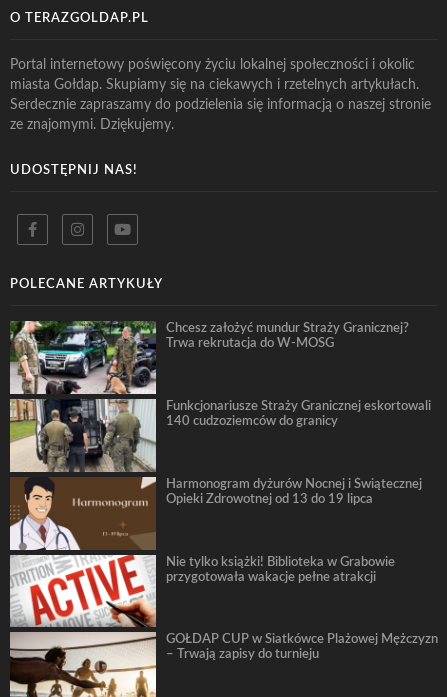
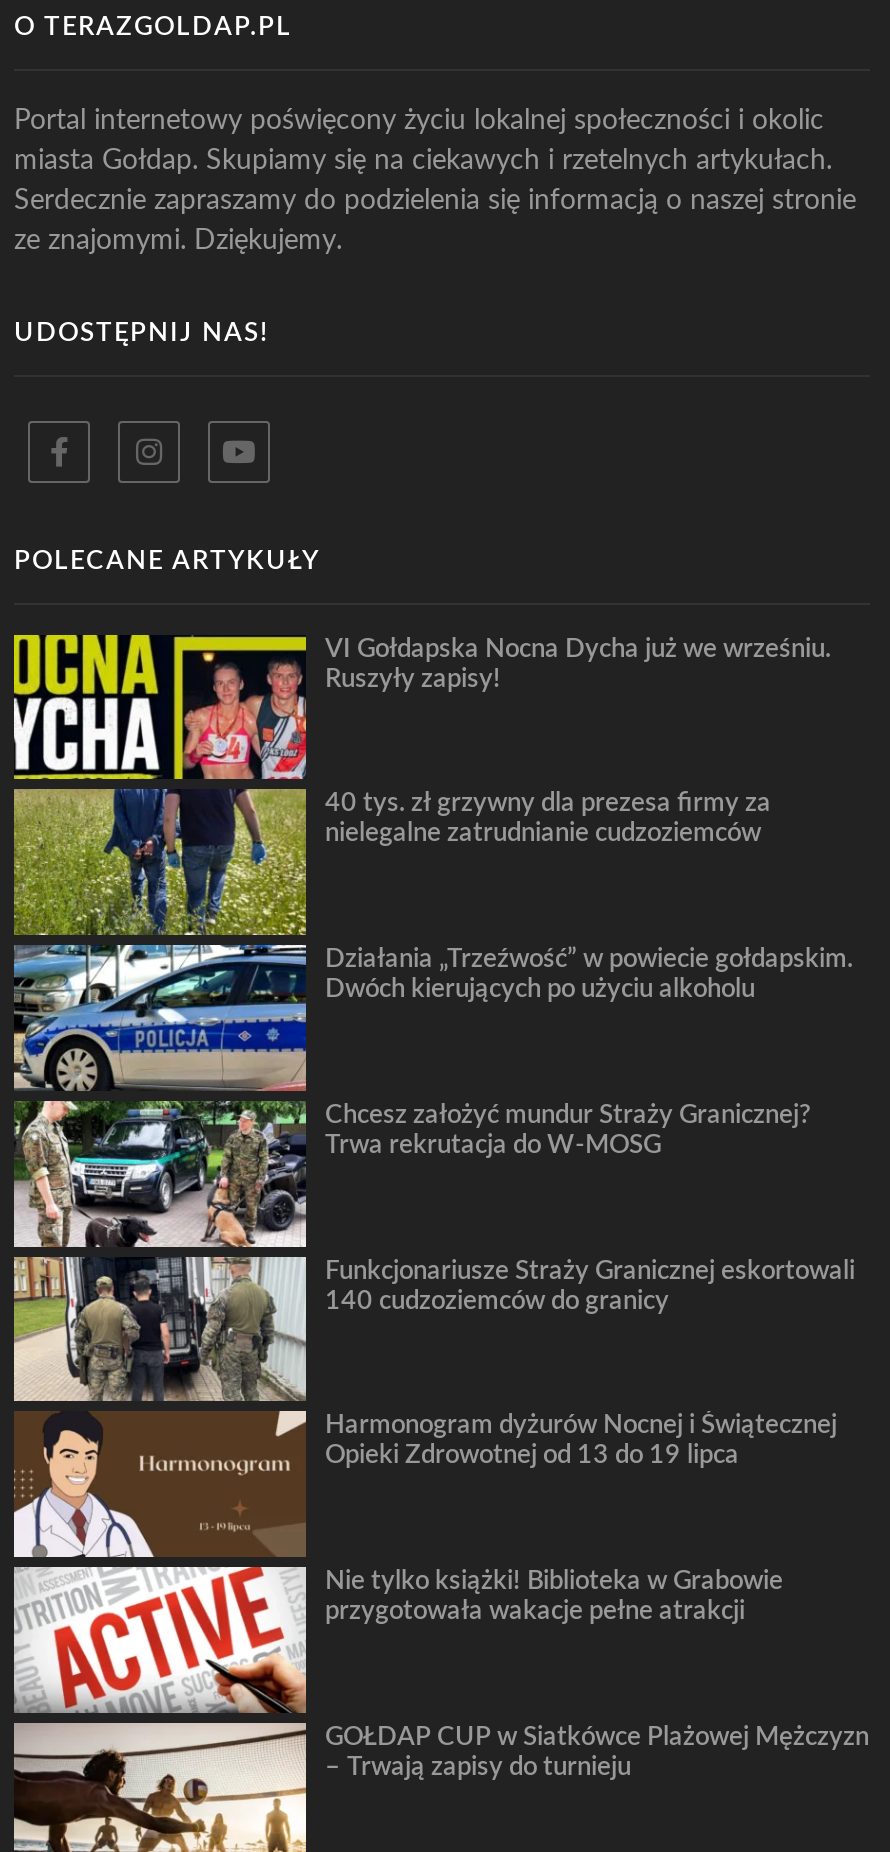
+ [image]
+ VI Gołdapska Nocna Dycha już we wrześniu.
+ Ruszyły zapisy!

+ 40 tys. zł grzywny dla prezesa firmy za
+ nielegalne zatrudnianie cudzoziemców

+ Działania „Trzeźwość” w powiecie gołdapskim.
+ Dwóch kierujących po użyciu alkoholu
